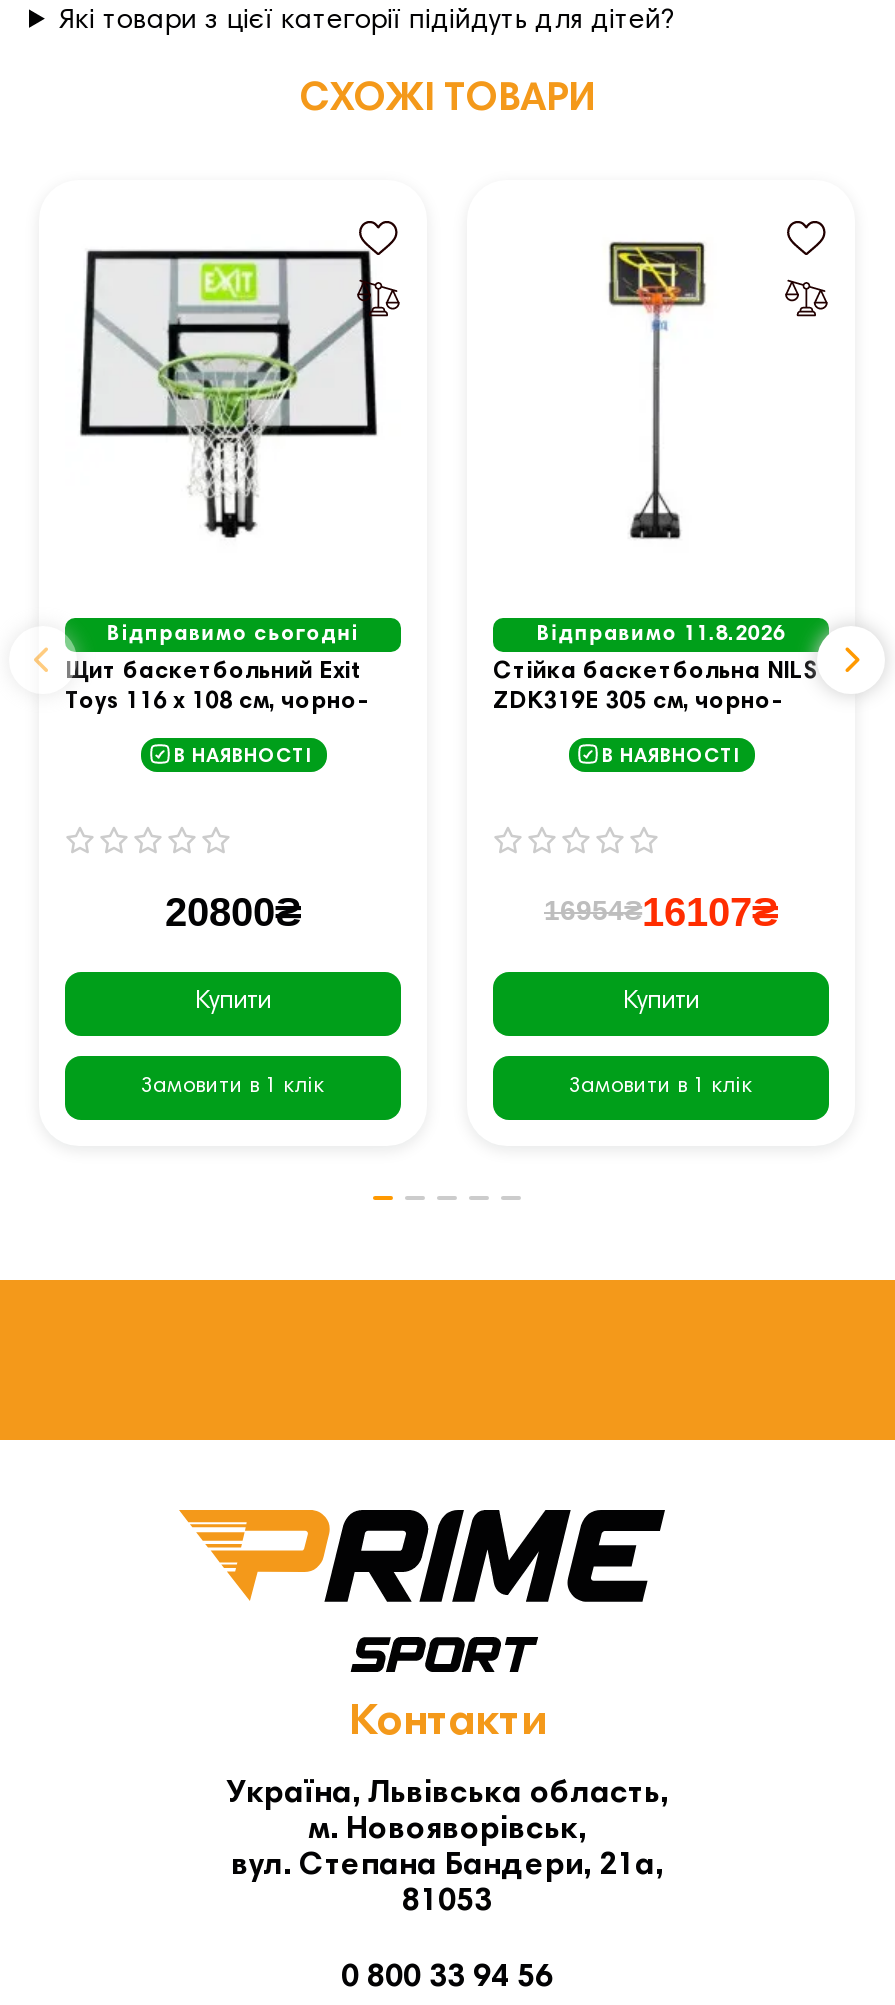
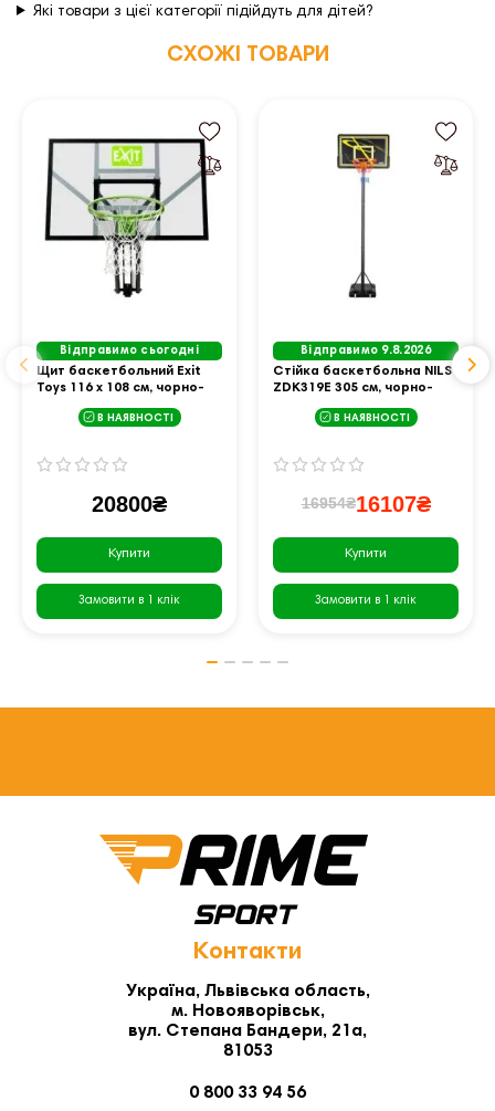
- Відправимо 11.8.2026
+ Відправимо 9.8.2026
